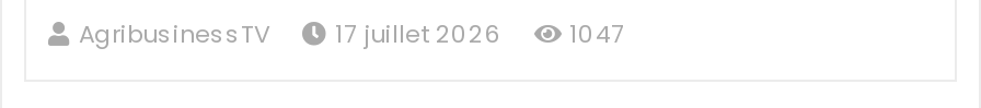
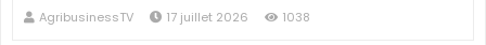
- AgribusinessTV 17 juillet 2026 1047
+ AgribusinessTV 17 juillet 2026 1038
